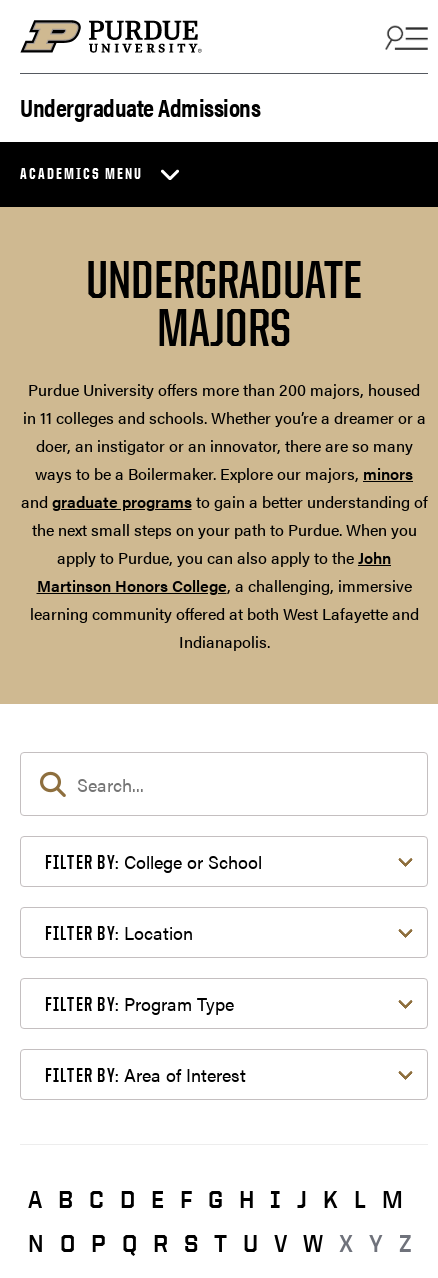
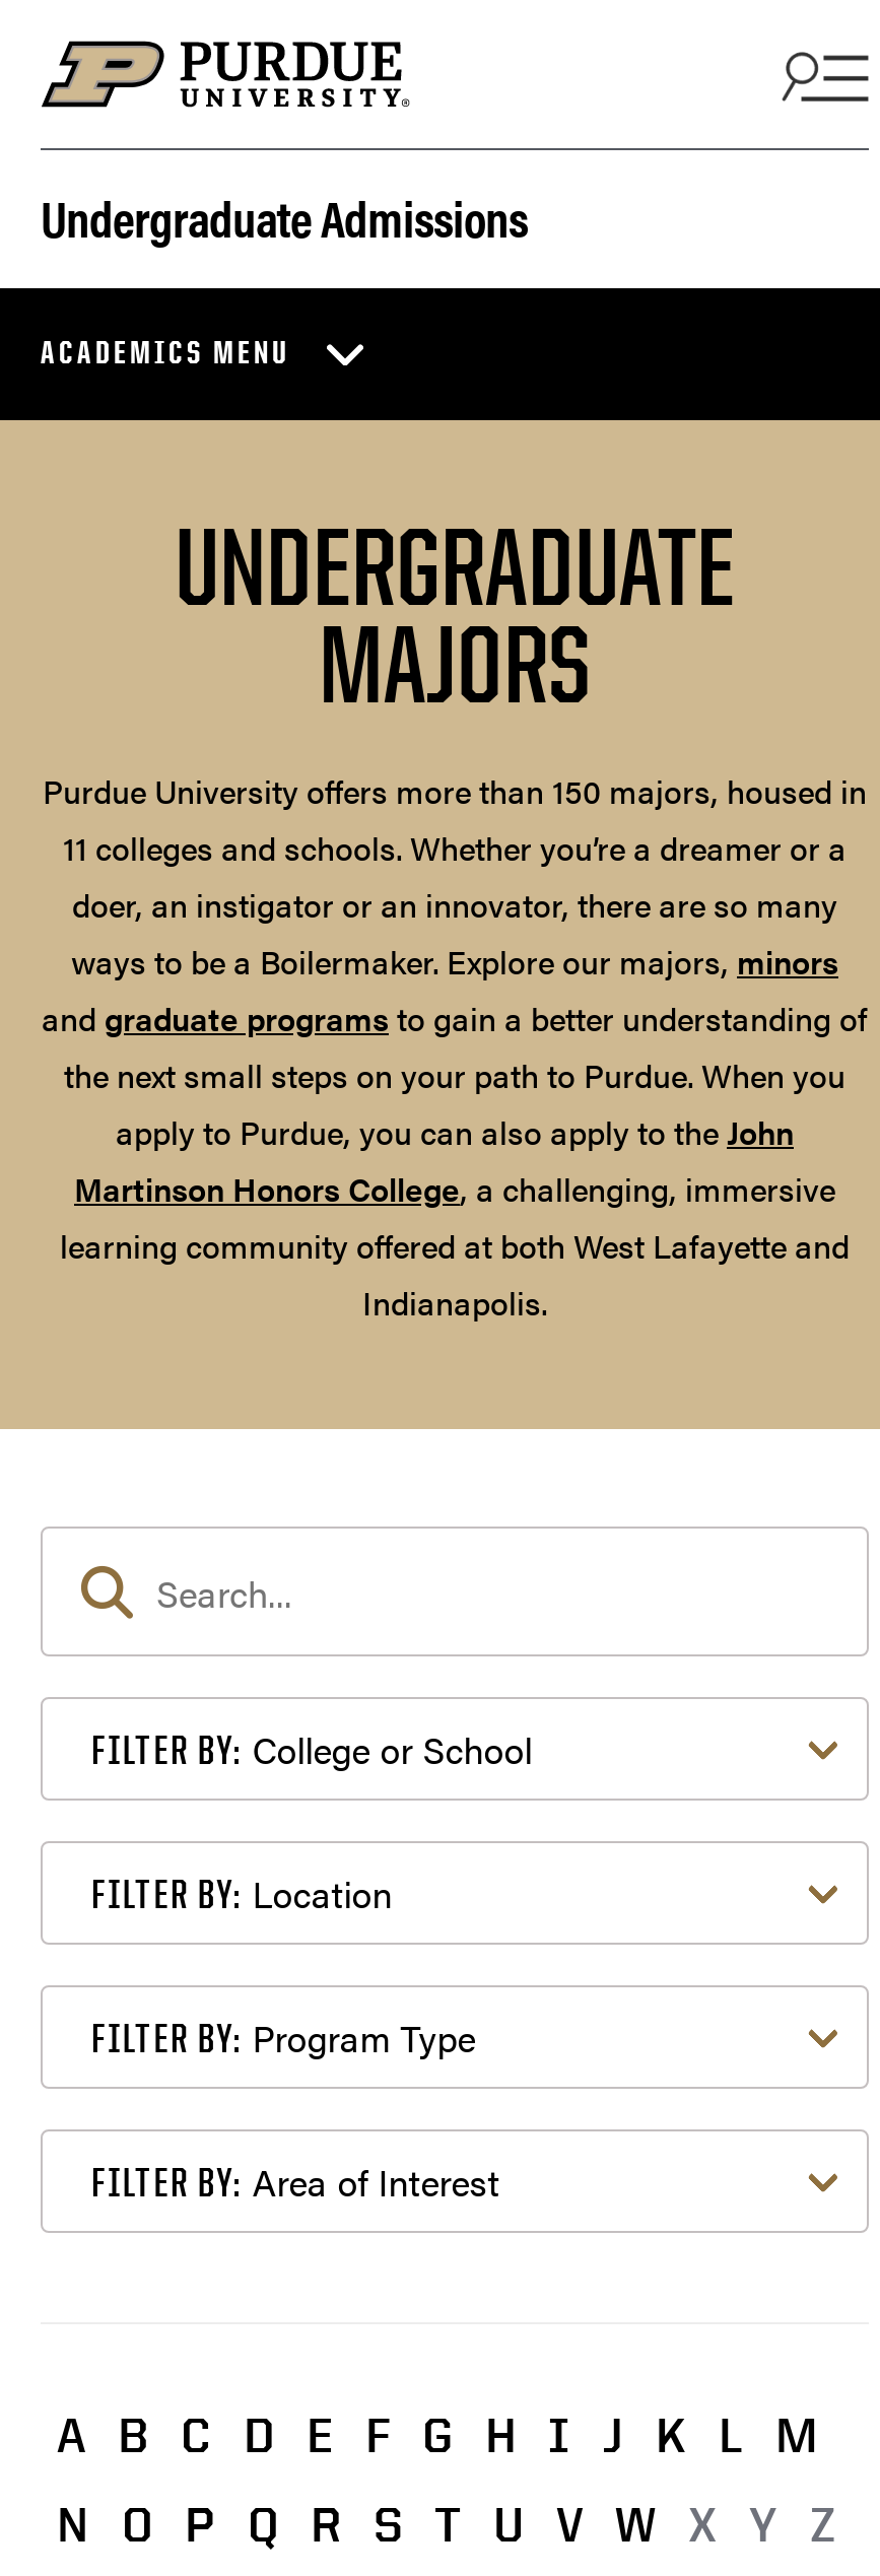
- Purdue University offers more than 200 majors, housed
- in 11 colleges and schools. Whether you’re a dreamer or a
+ Purdue University offers more than 150 majors, housed in
+ 11 colleges and schools. Whether you’re a dreamer or a
